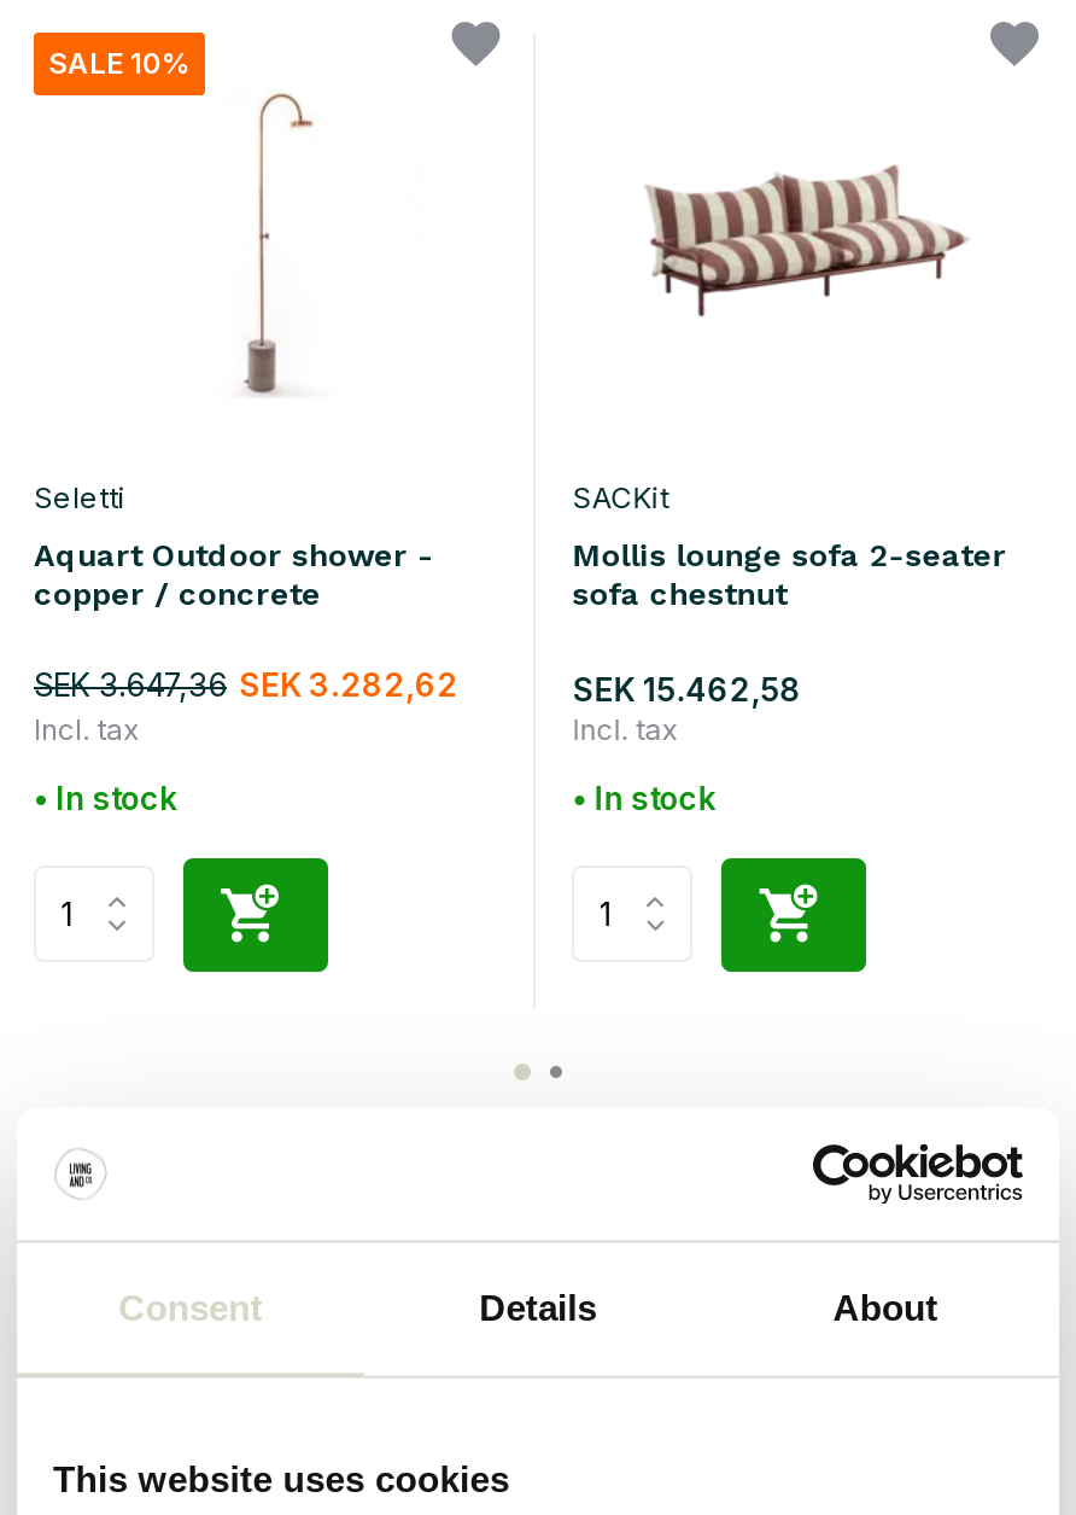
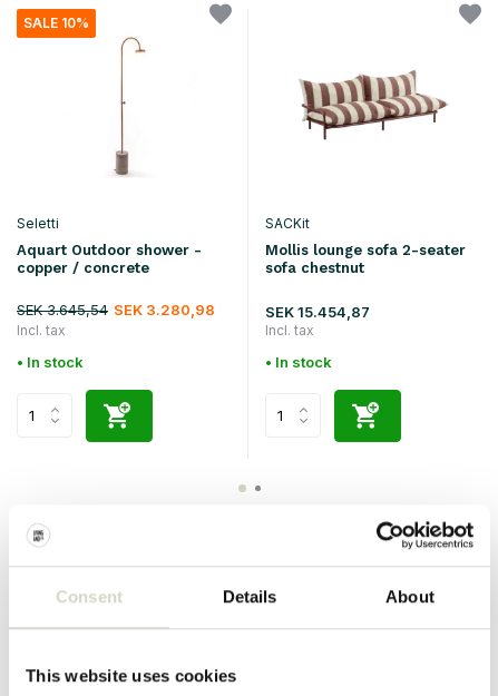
- SEK 3.647,36 SEK 3.282,62
+ SEK 3.645,54 SEK 3.280,98

- SEK 15.462,58
+ SEK 15.454,87
